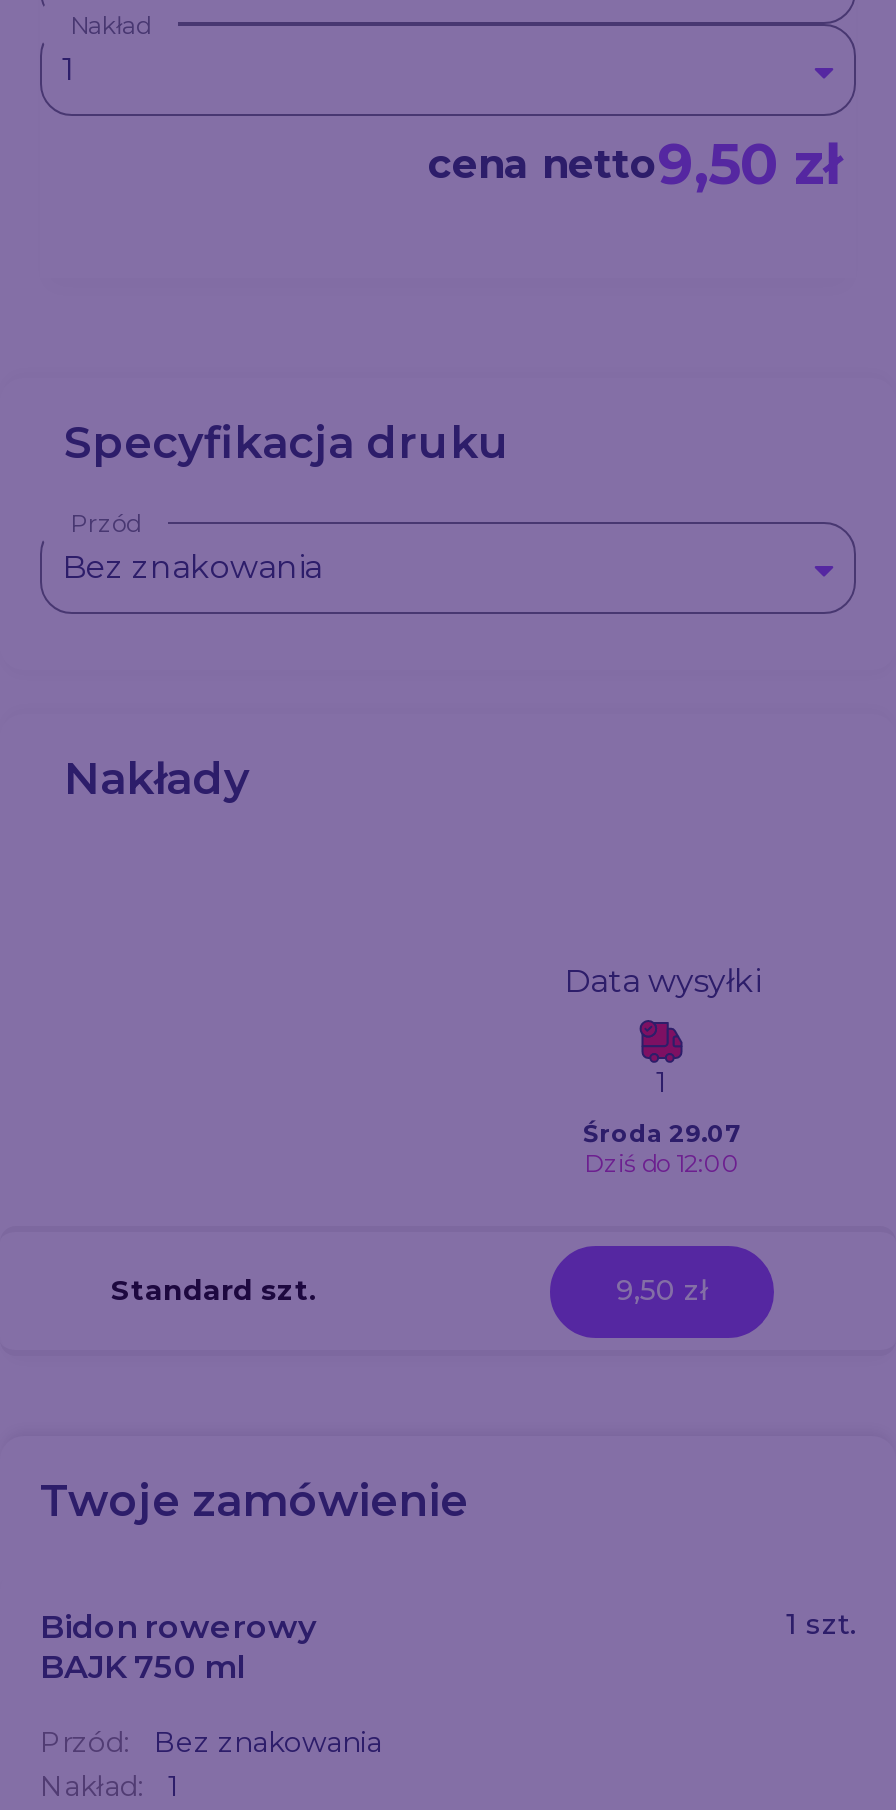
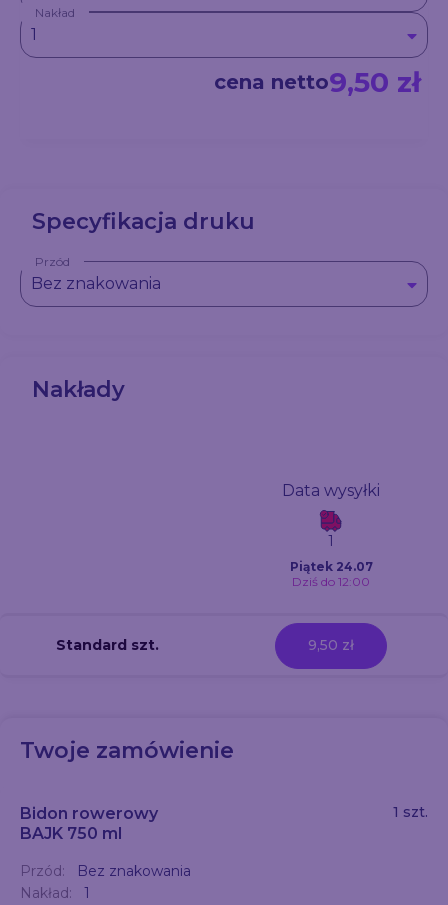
- Środa 29.07
+ Piątek 24.07
